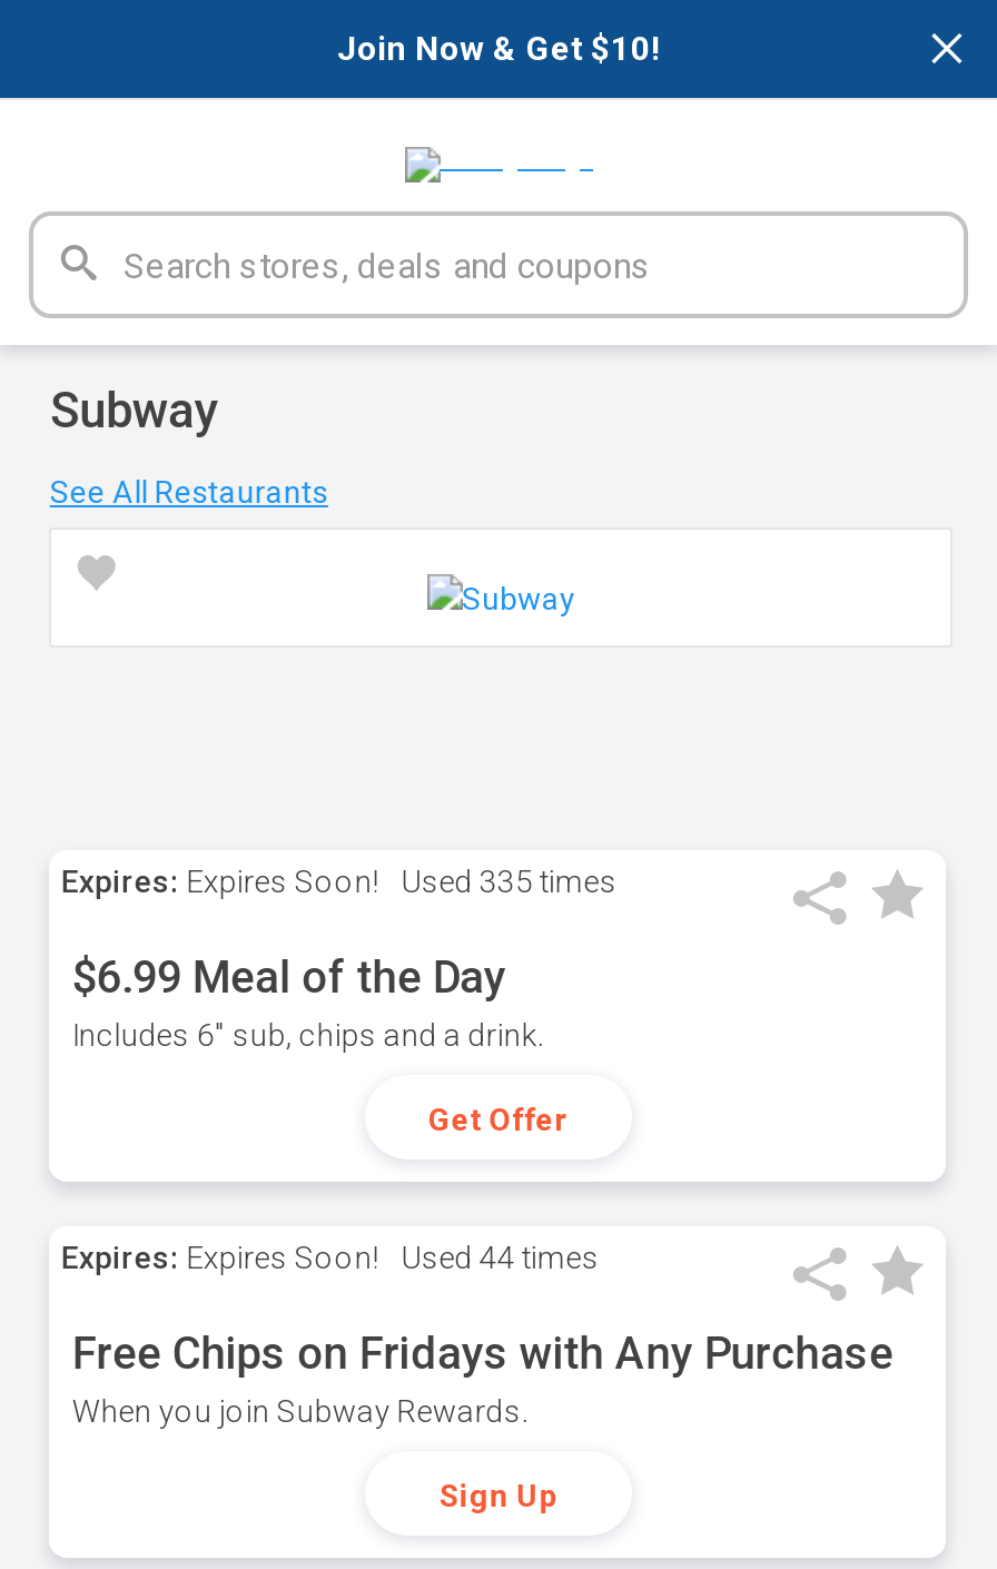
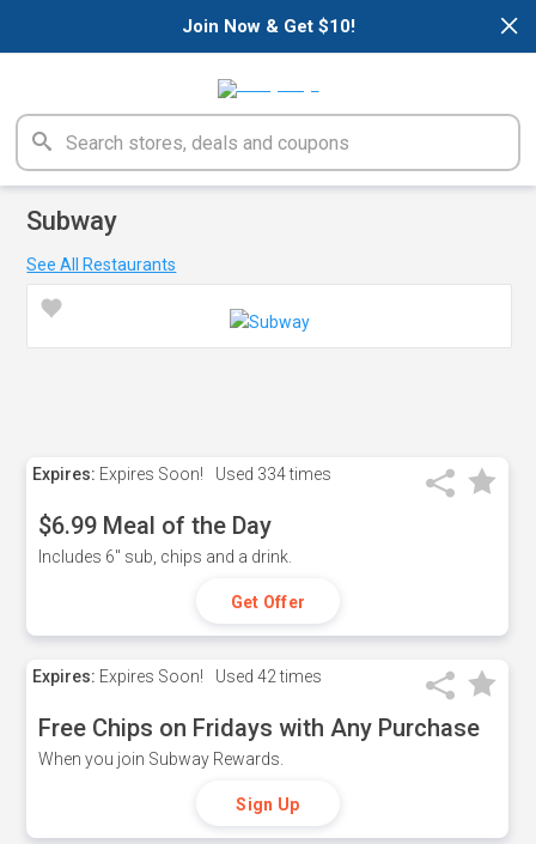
- Expires: Expires Soon! Used 335 times
+ Expires: Expires Soon! Used 334 times

- Expires: Expires Soon! Used 44 times
+ Expires: Expires Soon! Used 42 times
